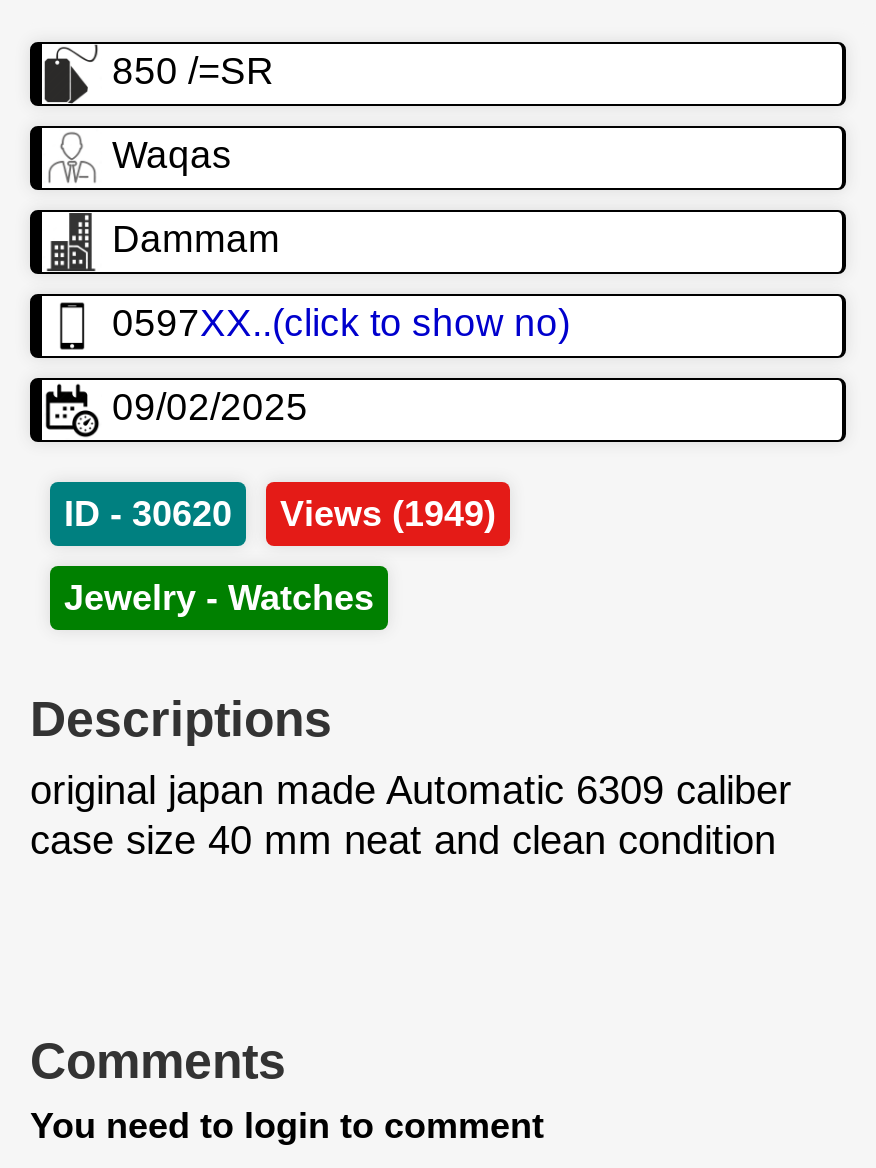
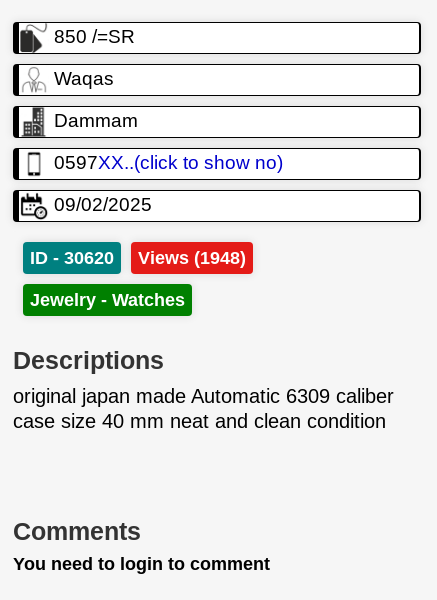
- ID - 30620 Views (1949)
+ ID - 30620 Views (1948)
